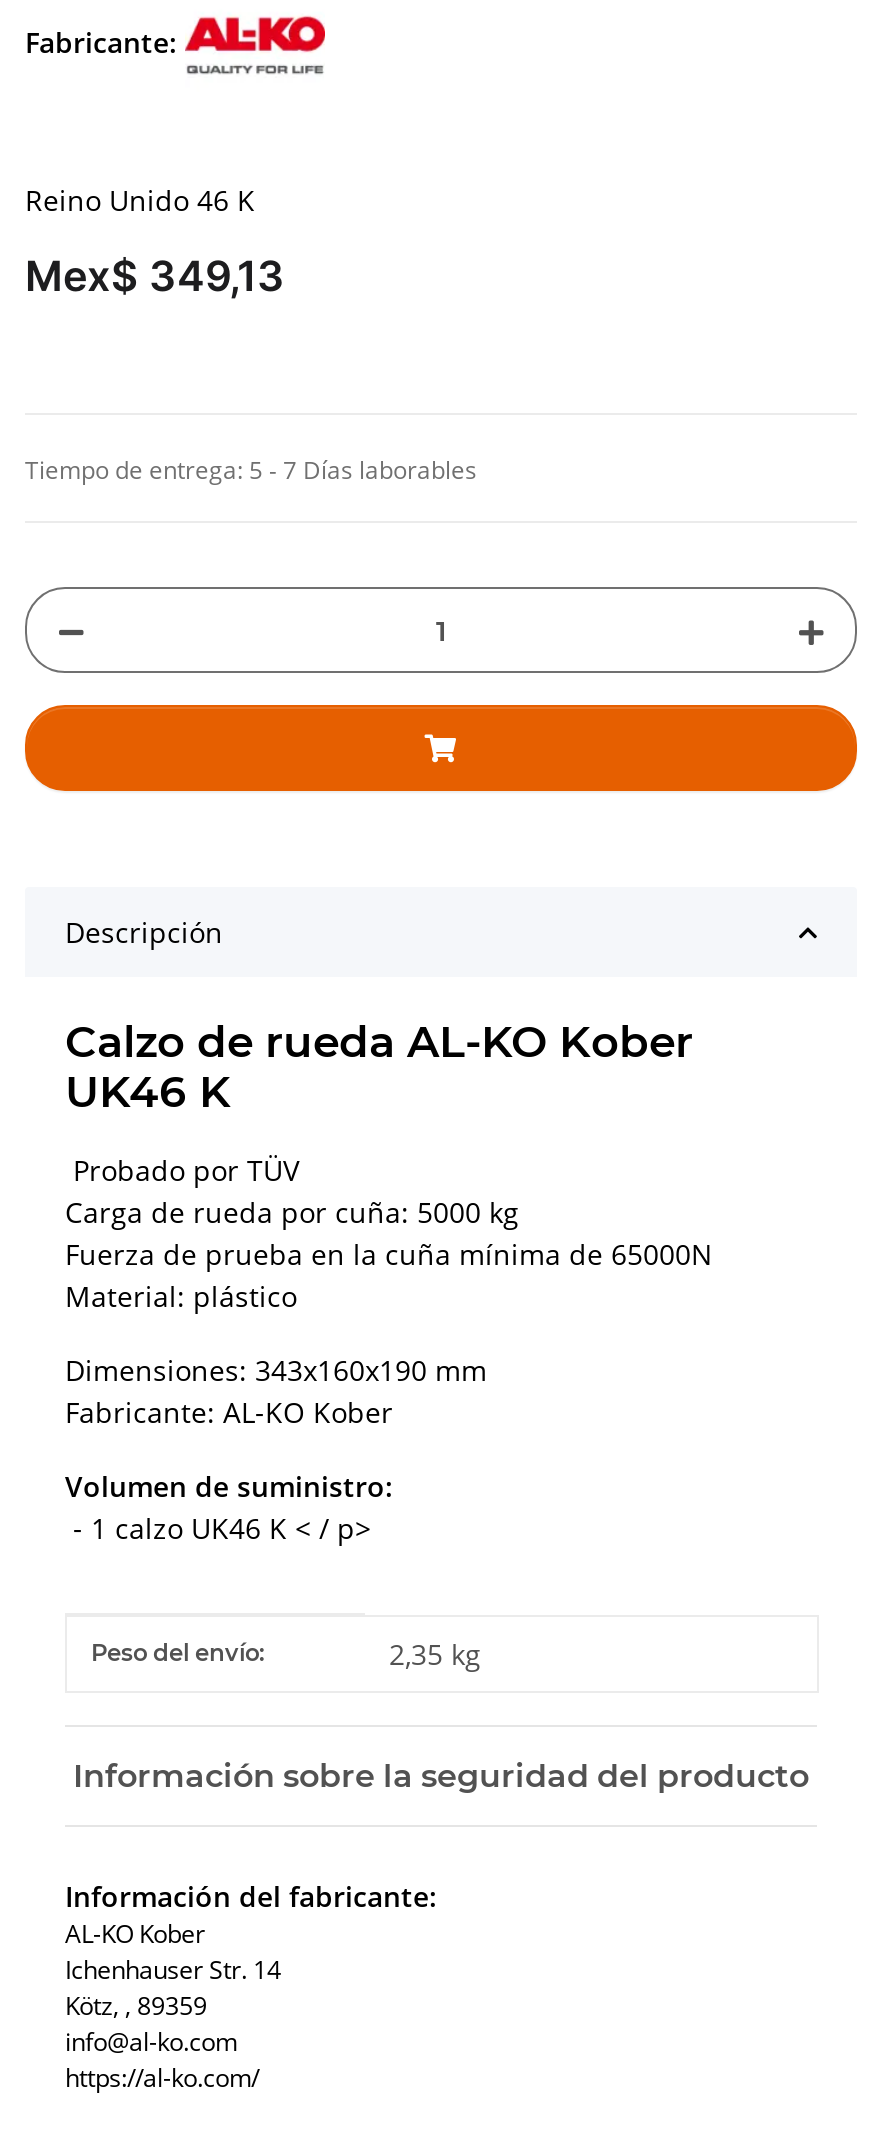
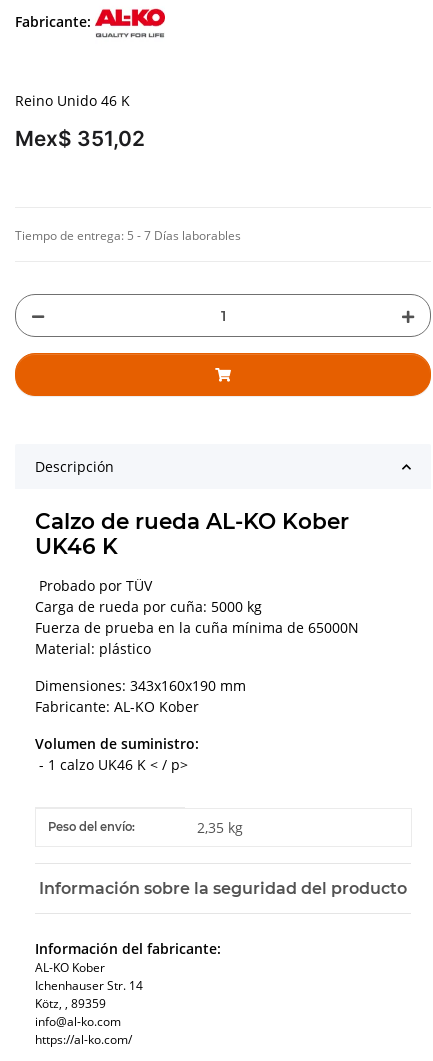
- Mex$ 349,13
+ Mex$ 351,02
